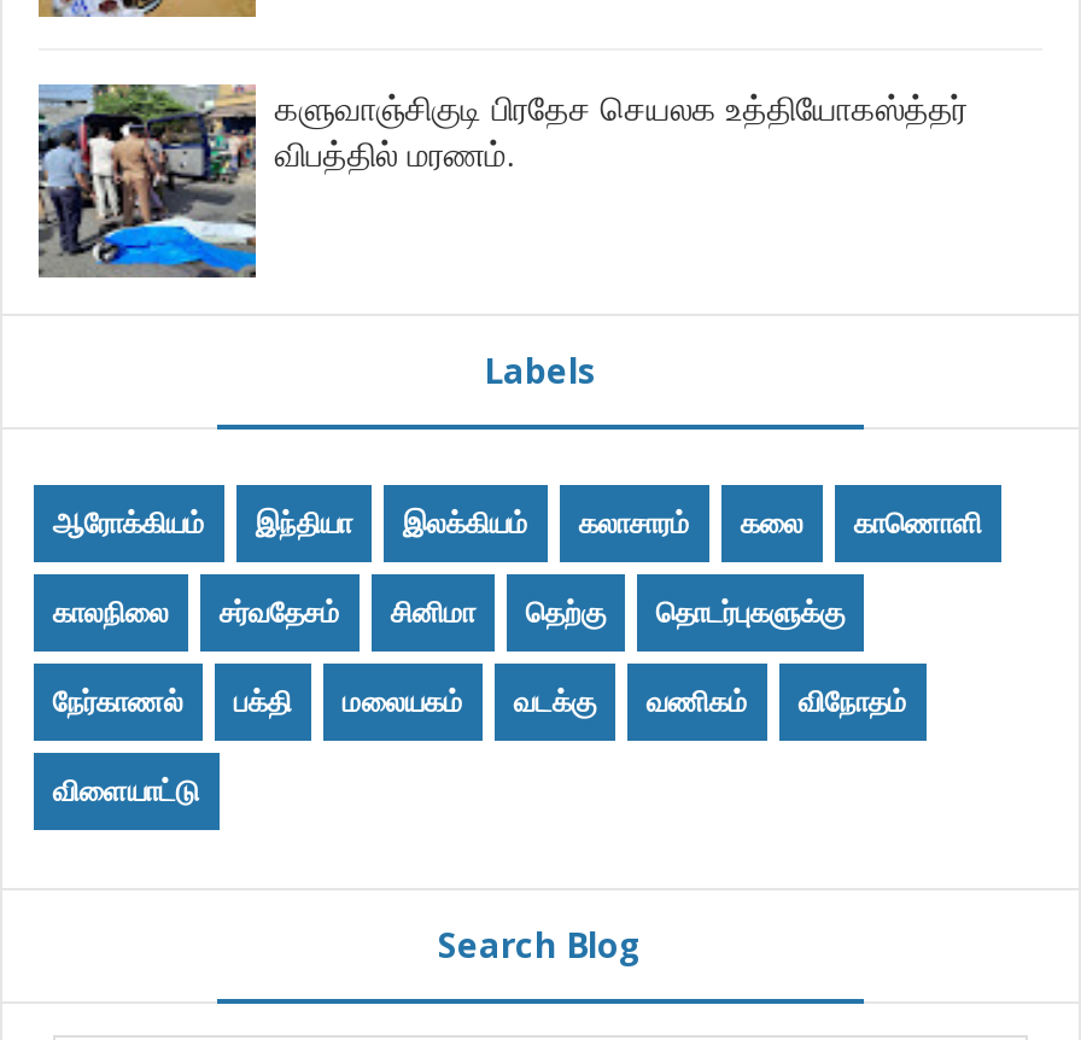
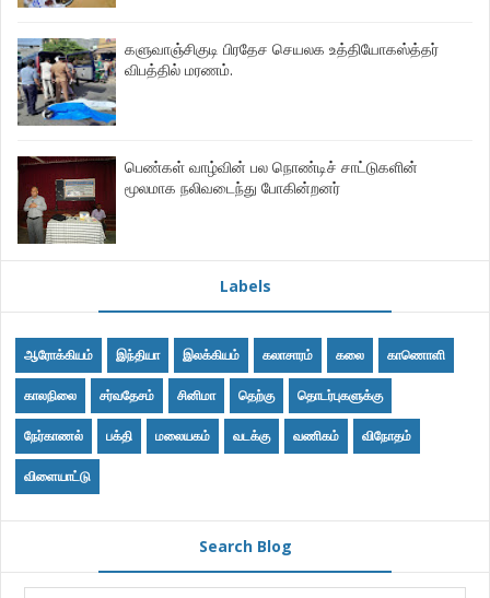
+ [image]
+ பெண்கள் வாழ்வின் பல நொண்டிச் சாட்டுகளின்
+ மூலமாக நலிவடைந்து போகின்றனர்
